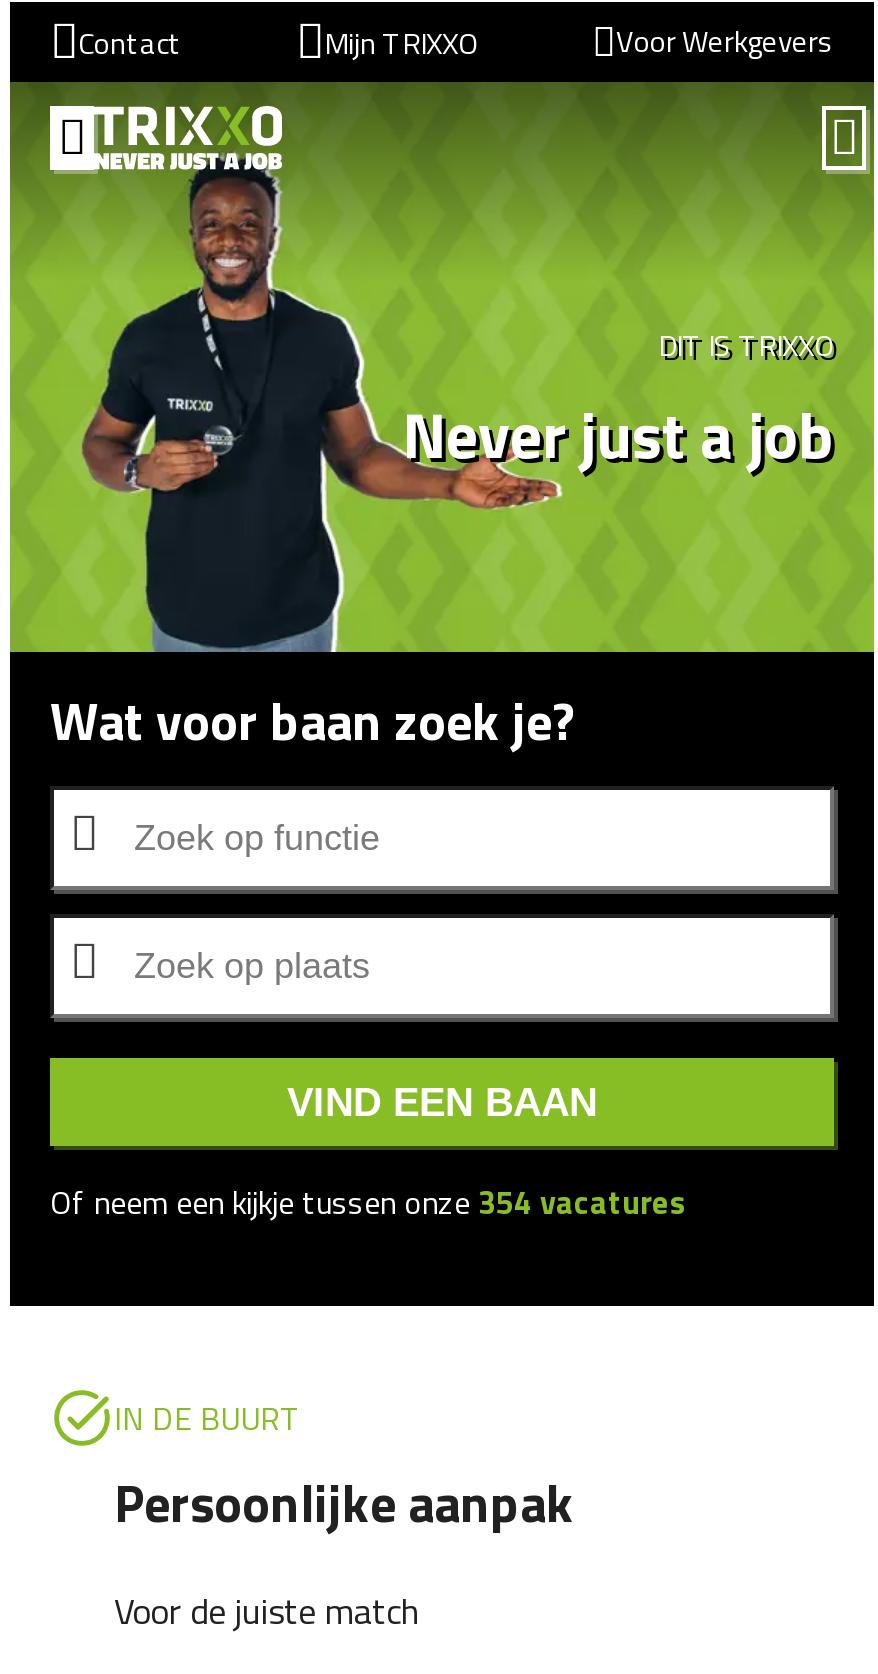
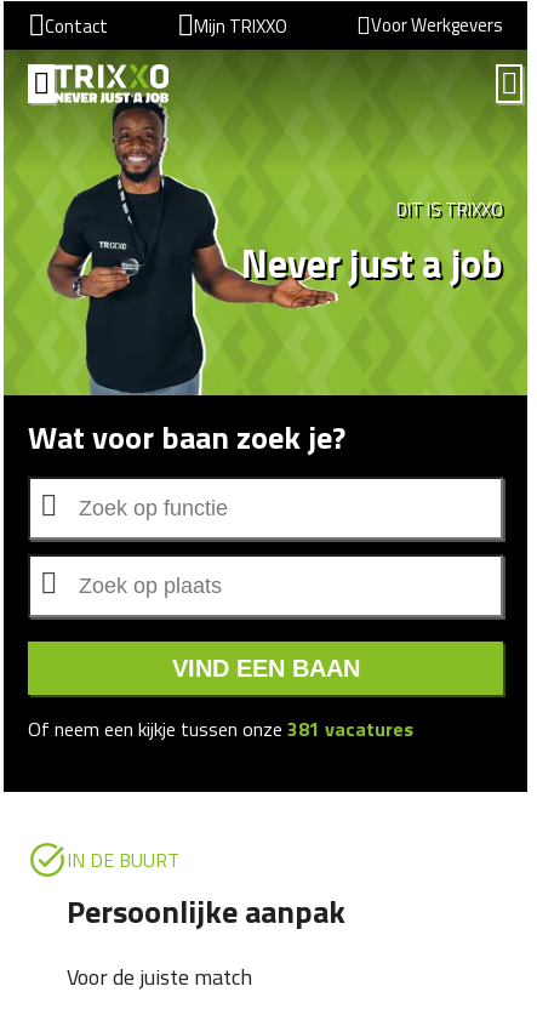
- Of neem een kijkje tussen onze 354 vacatures
+ Of neem een kijkje tussen onze 381 vacatures
